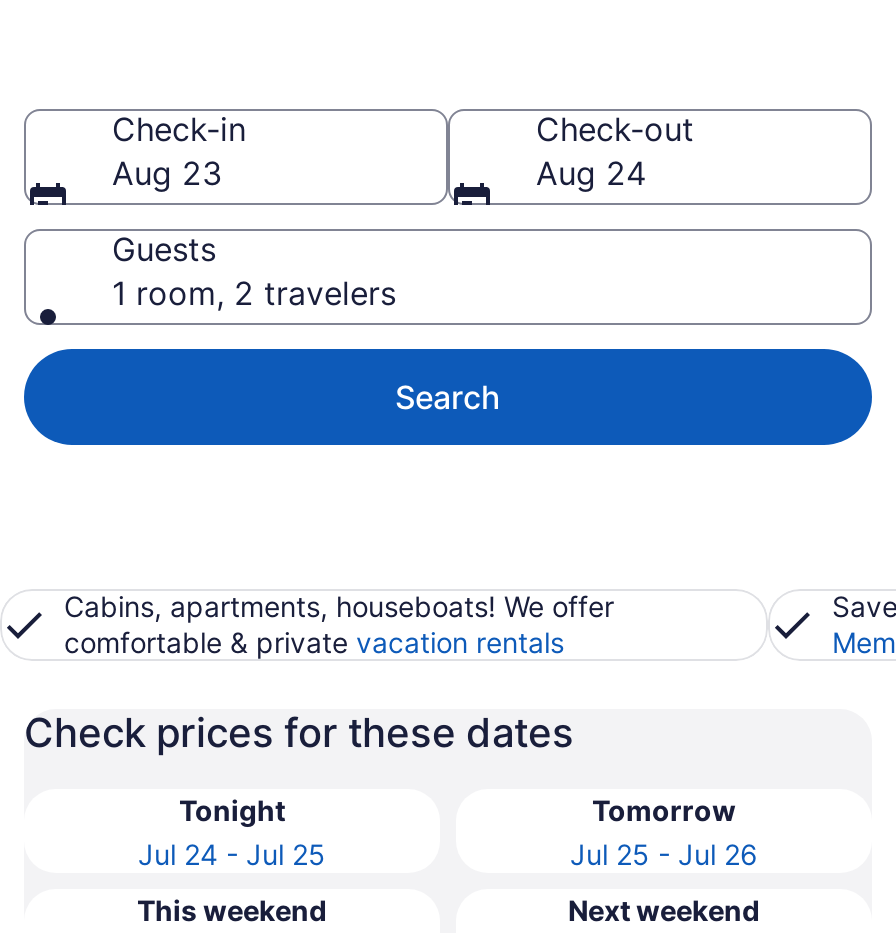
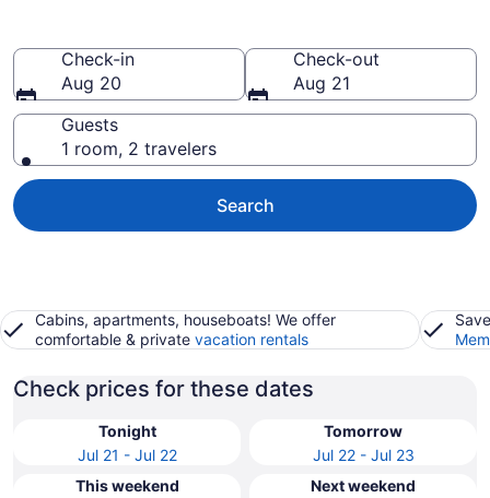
- Aug 23
+ Aug 20

- Aug 24
+ Aug 21

- Jul 24 - Jul 25
+ Jul 21 - Jul 22

- Jul 25 - Jul 26
+ Jul 22 - Jul 23
